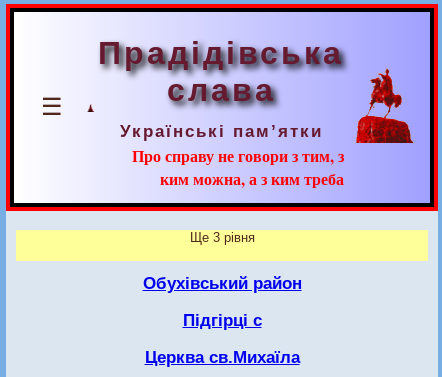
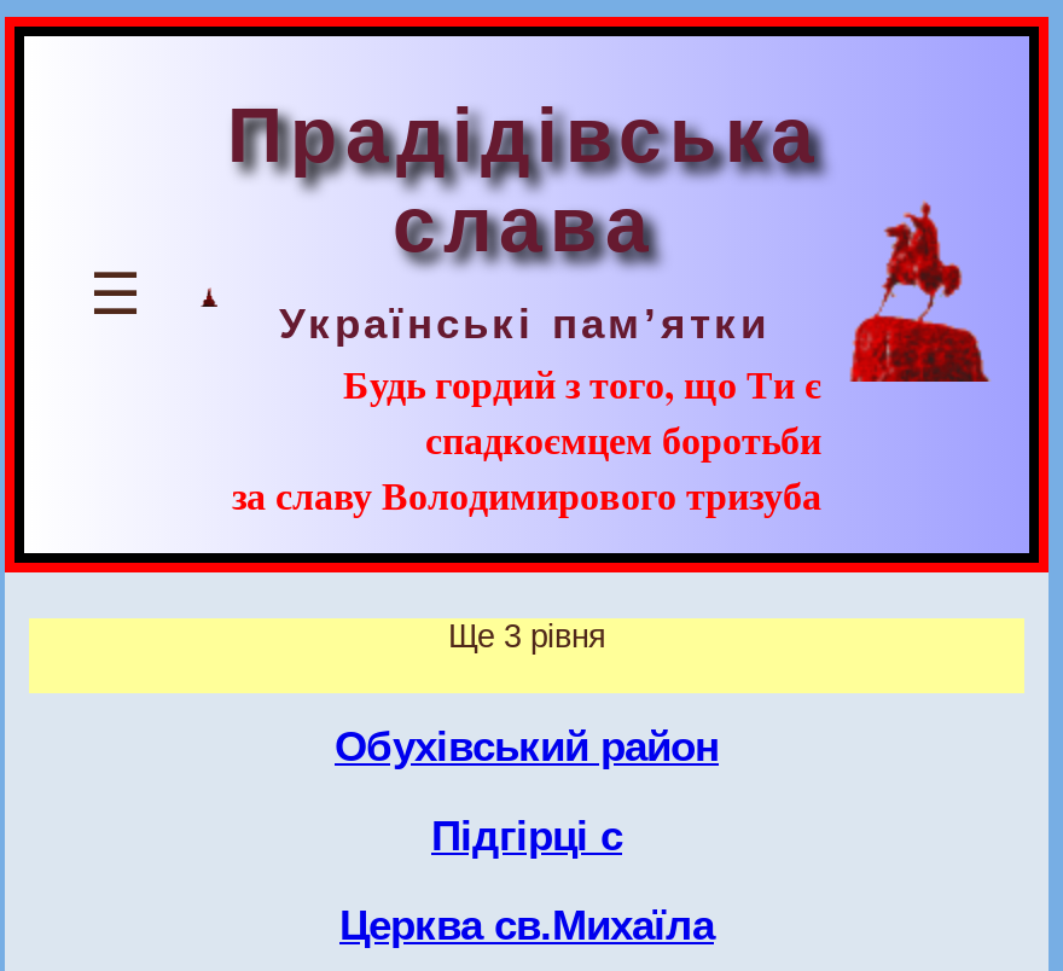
- Про справу не говори з тим, з
- ким можна, а з ким треба
+ Будь гордий з того, що Ти є
+ спадкоємцем боротьби
+ за славу Володимирового тризуба
